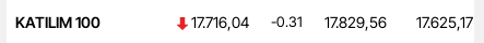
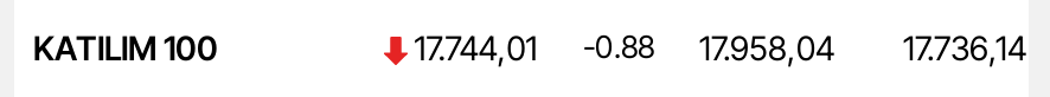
- 17.716,04
+ 17.744,01

- -0.31
+ -0.88

- 17.829,56
+ 17.958,04

- 17.625,17
+ 17.736,14
